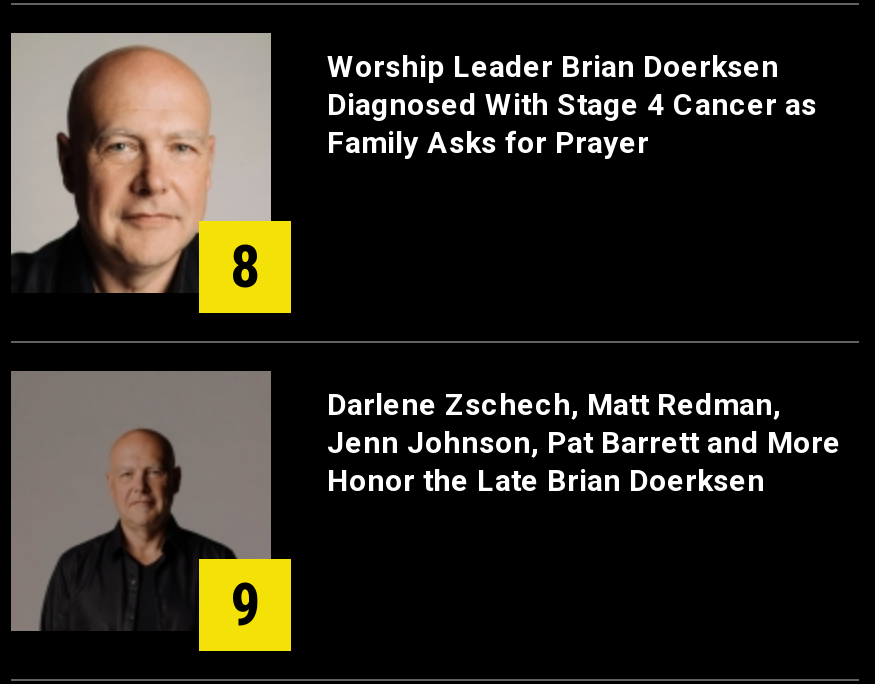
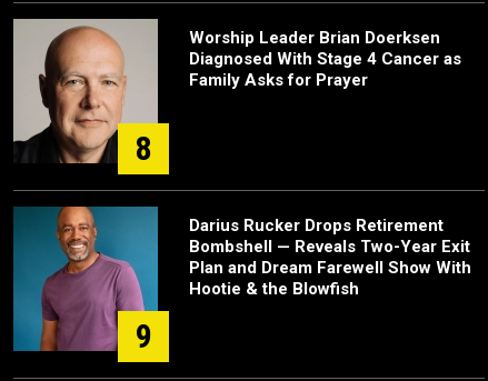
- [image]
- Darlene Zschech, Matt Redman,
- Jenn Johnson, Pat Barrett and More
- Honor the Late Brian Doerksen
+ [image]
+ Darius Rucker Drops Retirement
+ Bombshell — Reveals Two-Year Exit
+ Plan and Dream Farewell Show With
+ Hootie & the Blowfish
